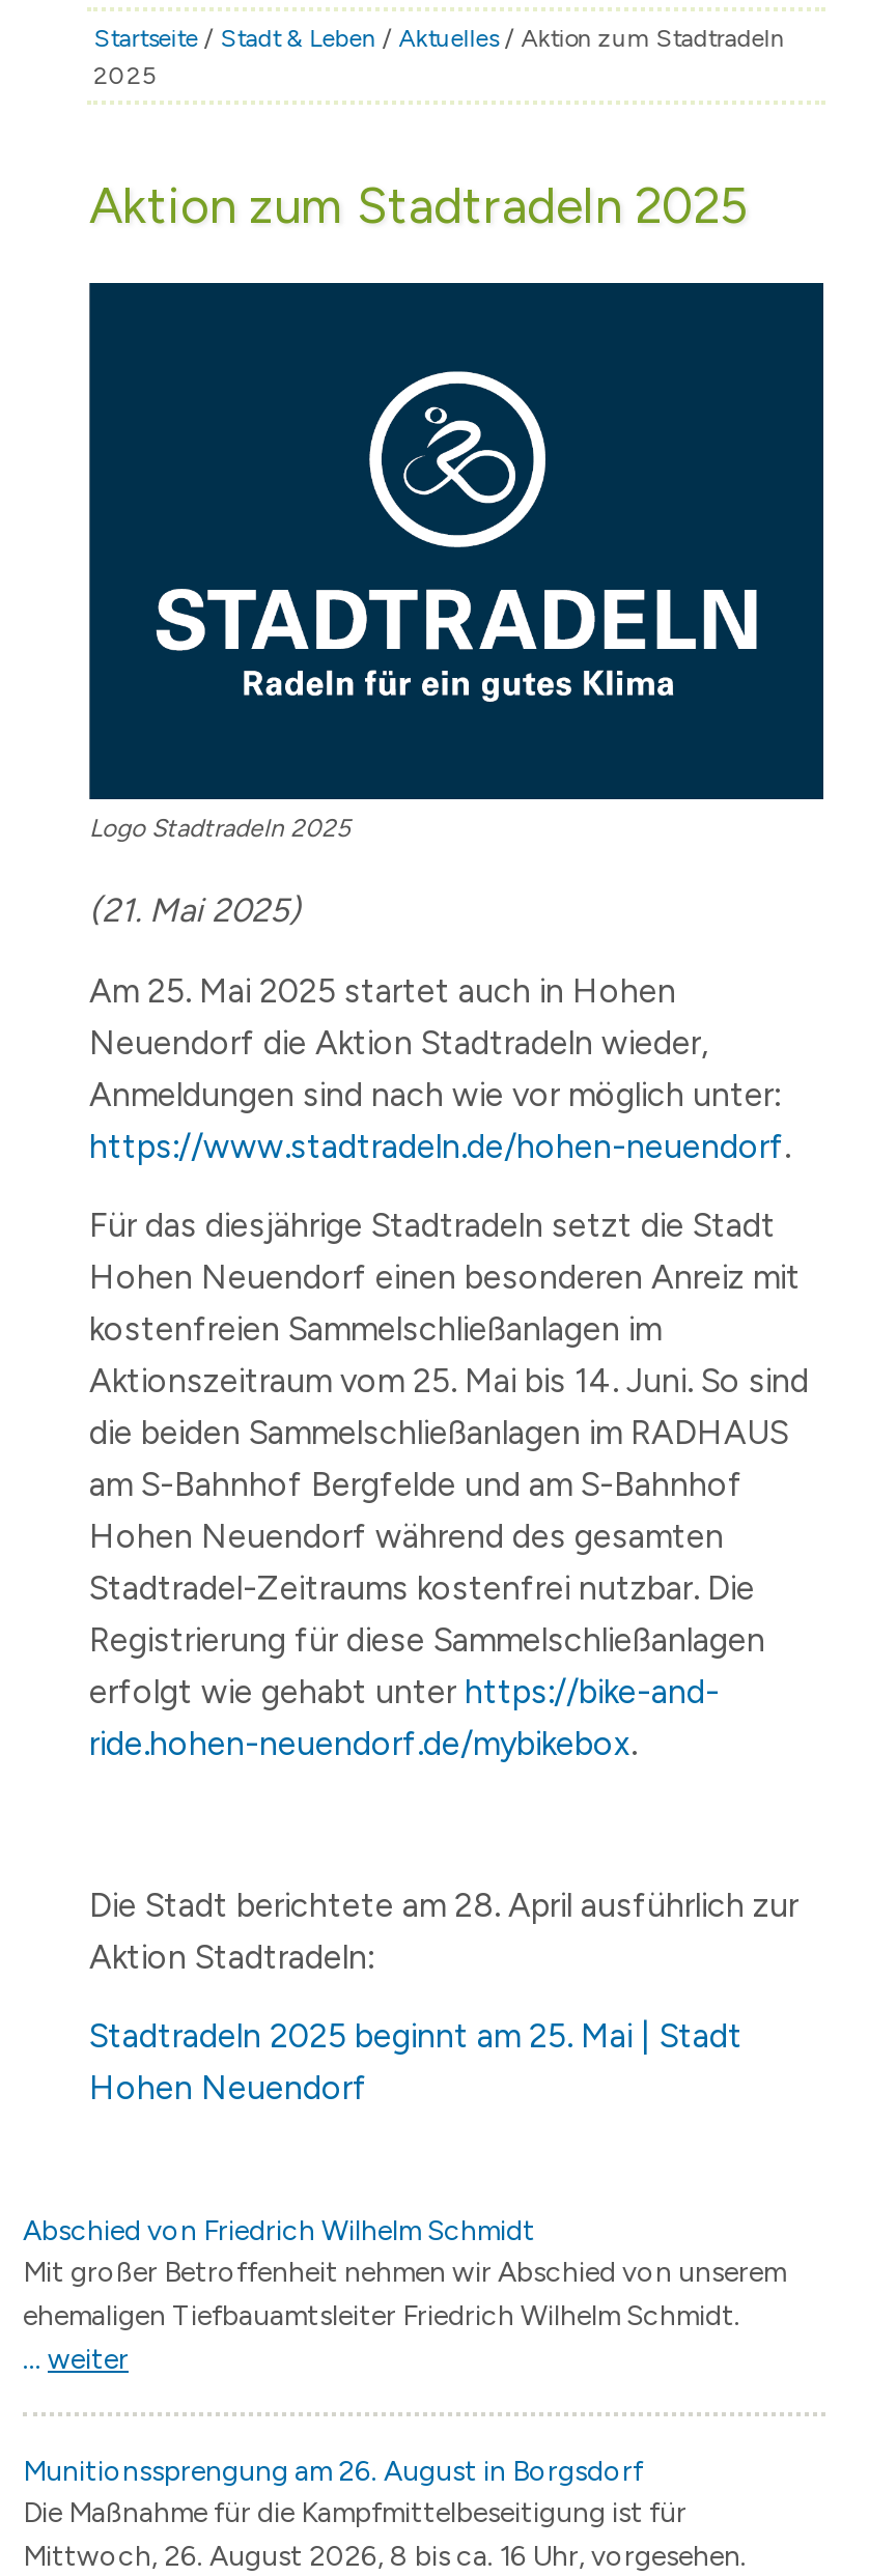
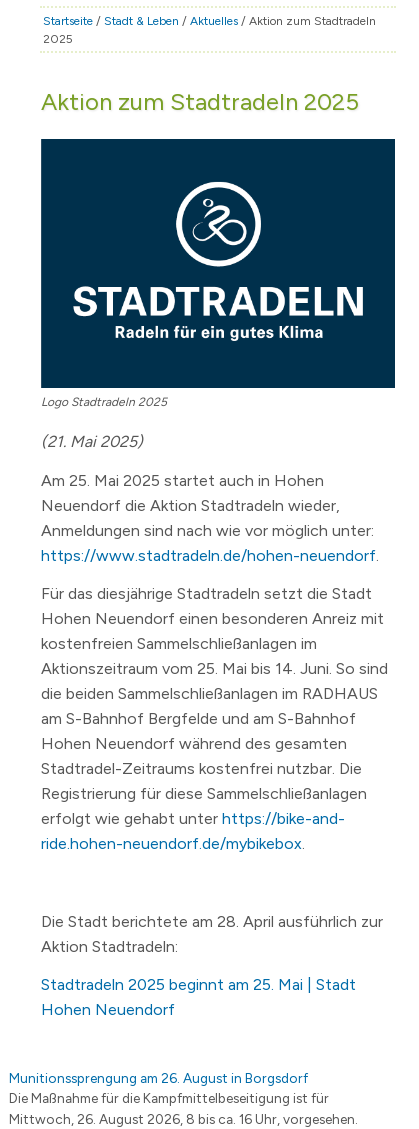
- Abschied von Friedrich Wilhelm Schmidt
- Mit großer Betroffenheit nehmen wir Abschied von unserem
- ehemaligen Tiefbauamtsleiter Friedrich Wilhelm Schmidt.
- ... weiter
